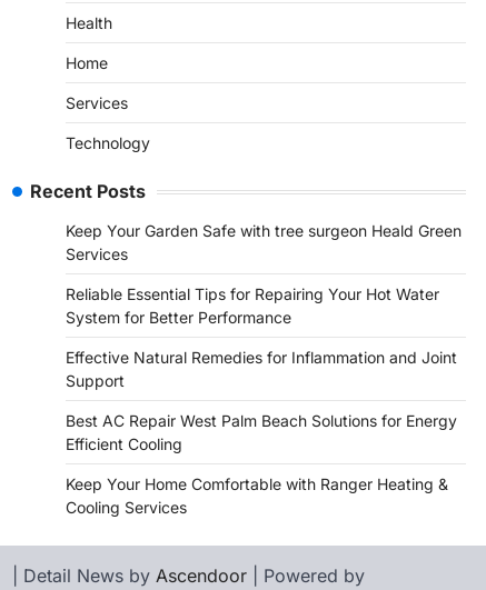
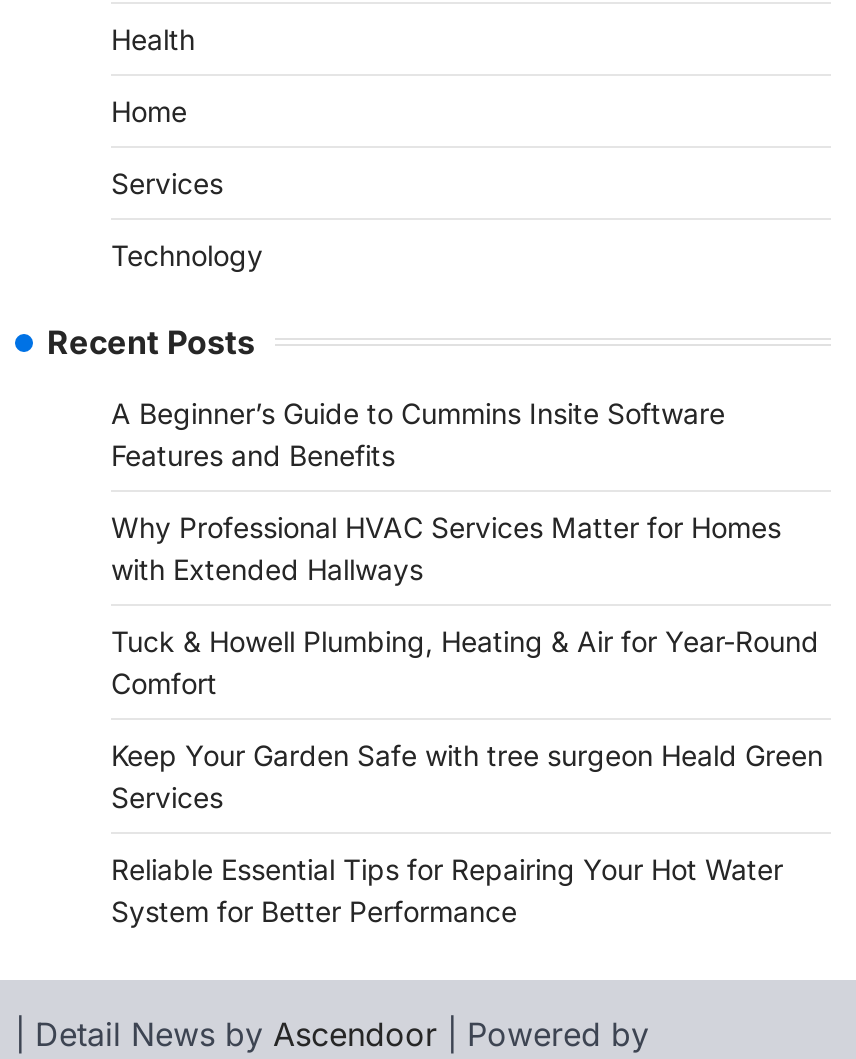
+ A Beginner’s Guide to Cummins Insite Software
+ Features and Benefits
+ Why Professional HVAC Services Matter for Homes
+ with Extended Hallways
+ Tuck & Howell Plumbing, Heating & Air for Year-Round
+ Comfort

moved down: Keep Your Garden Safe with tree surgeon Heald Green | Services | Reliable Essential Tips for Repairing Your Hot Water | System for Better Performance

- Effective Natural Remedies for Inflammation and Joint
- Support
- Best AC Repair West Palm Beach Solutions for Energy
- Efficient Cooling
- Keep Your Home Comfortable with Ranger Heating &
- Cooling Services
